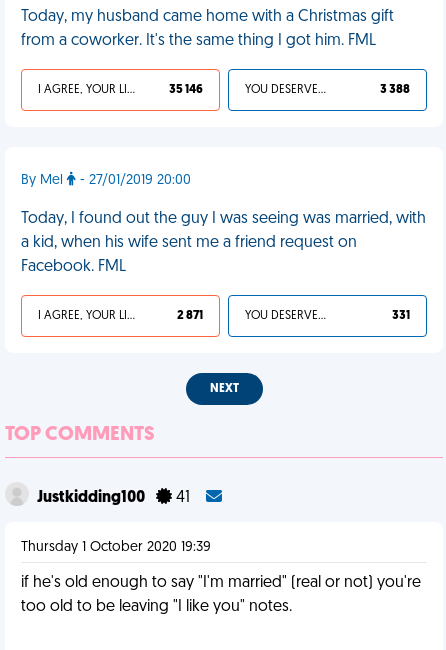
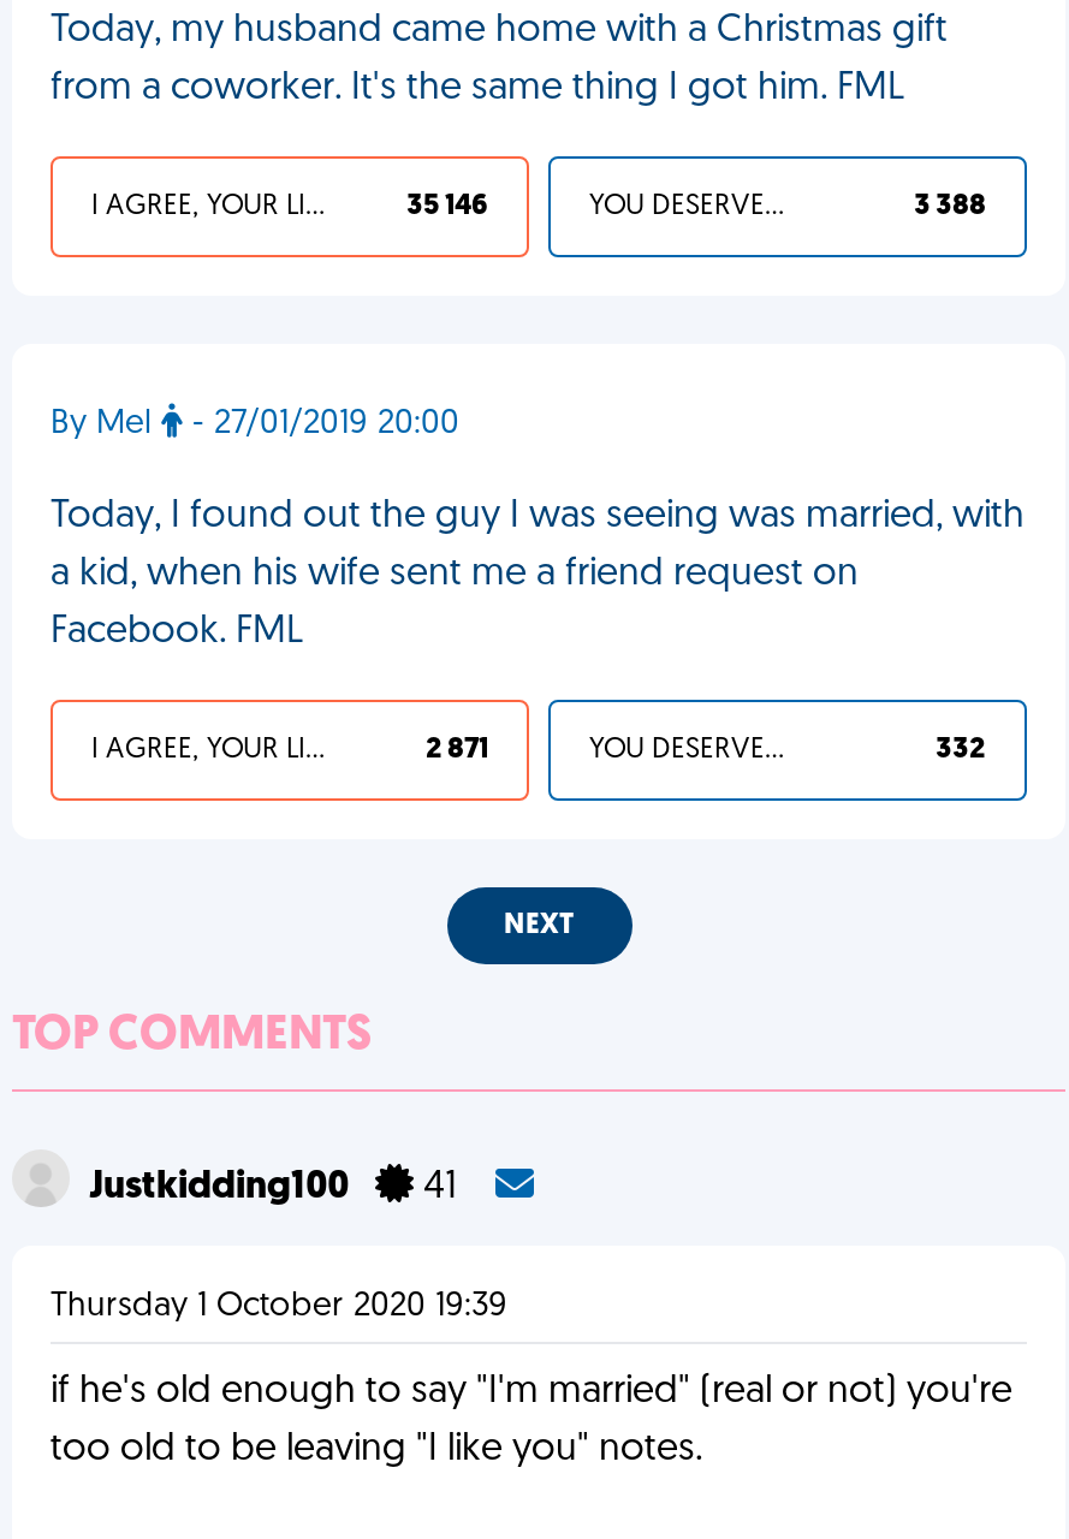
- 331
+ 332
